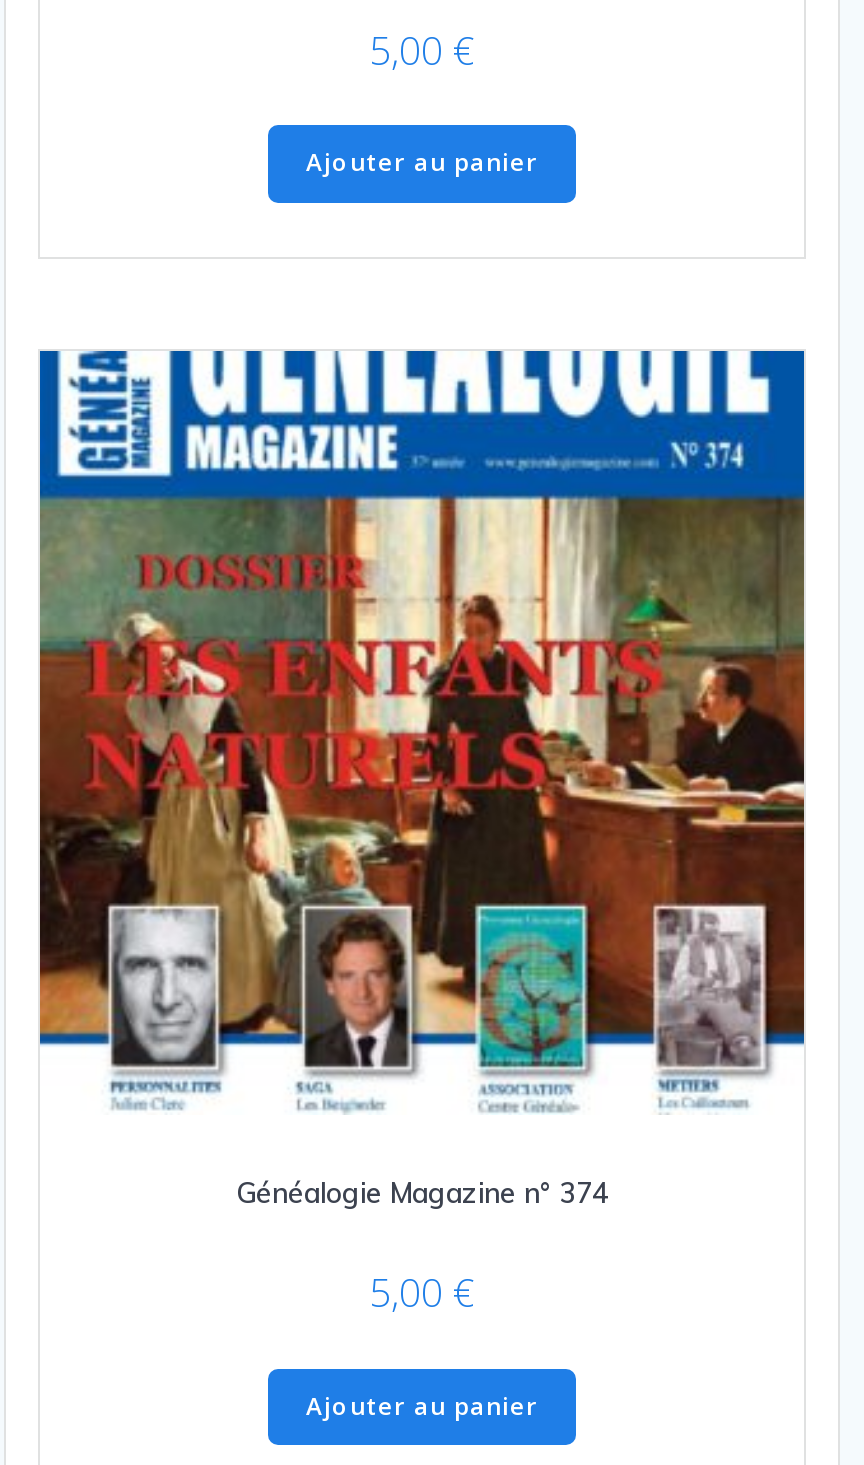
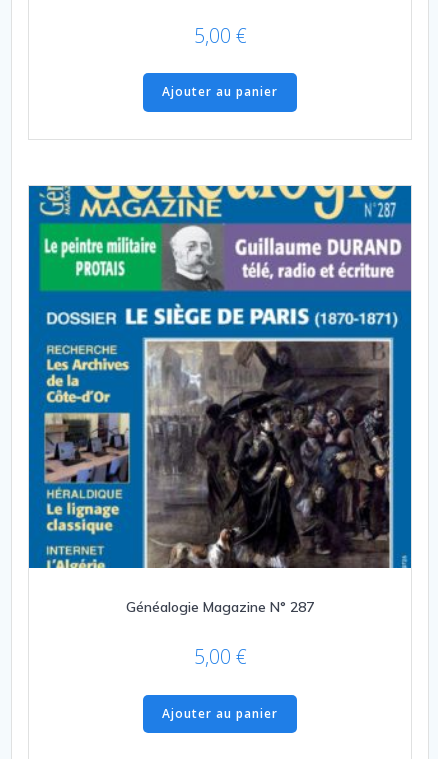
- [image]
- Généalogie Magazine n° 374
+ [image]
+ Généalogie Magazine N° 287
